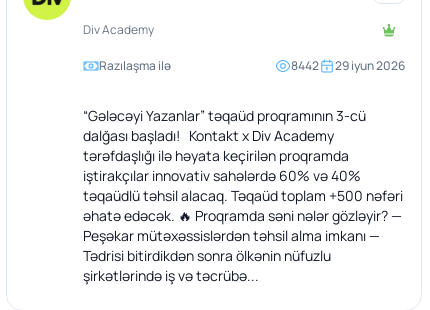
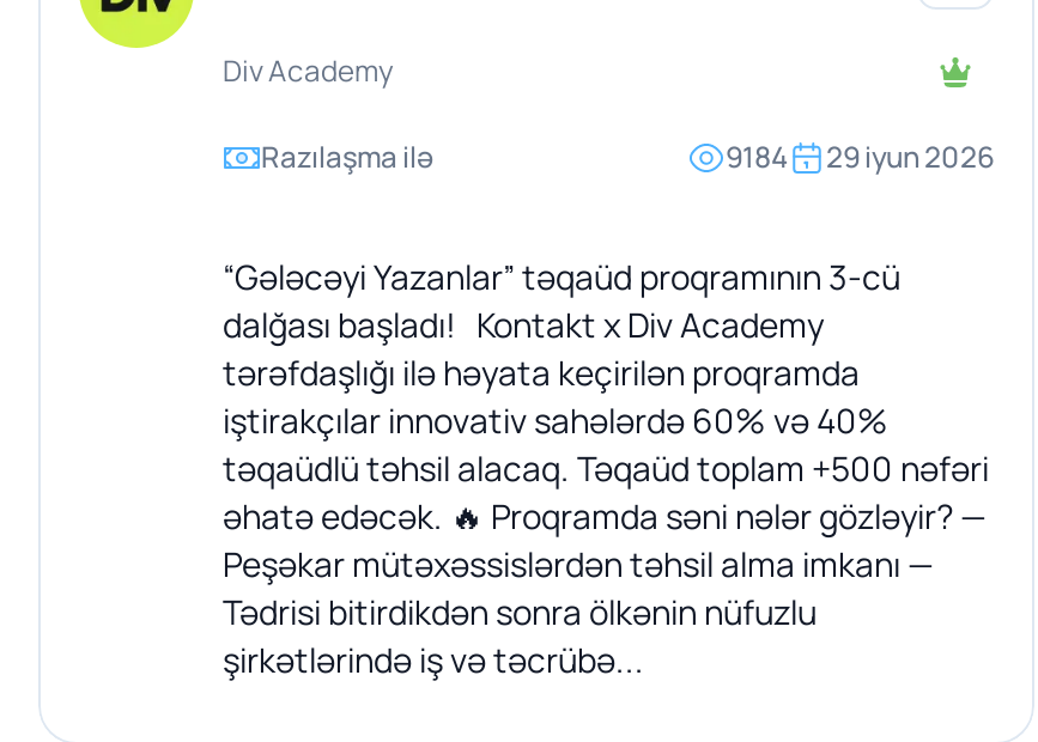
- 8442 29 iyun 2026
+ 9184 29 iyun 2026
